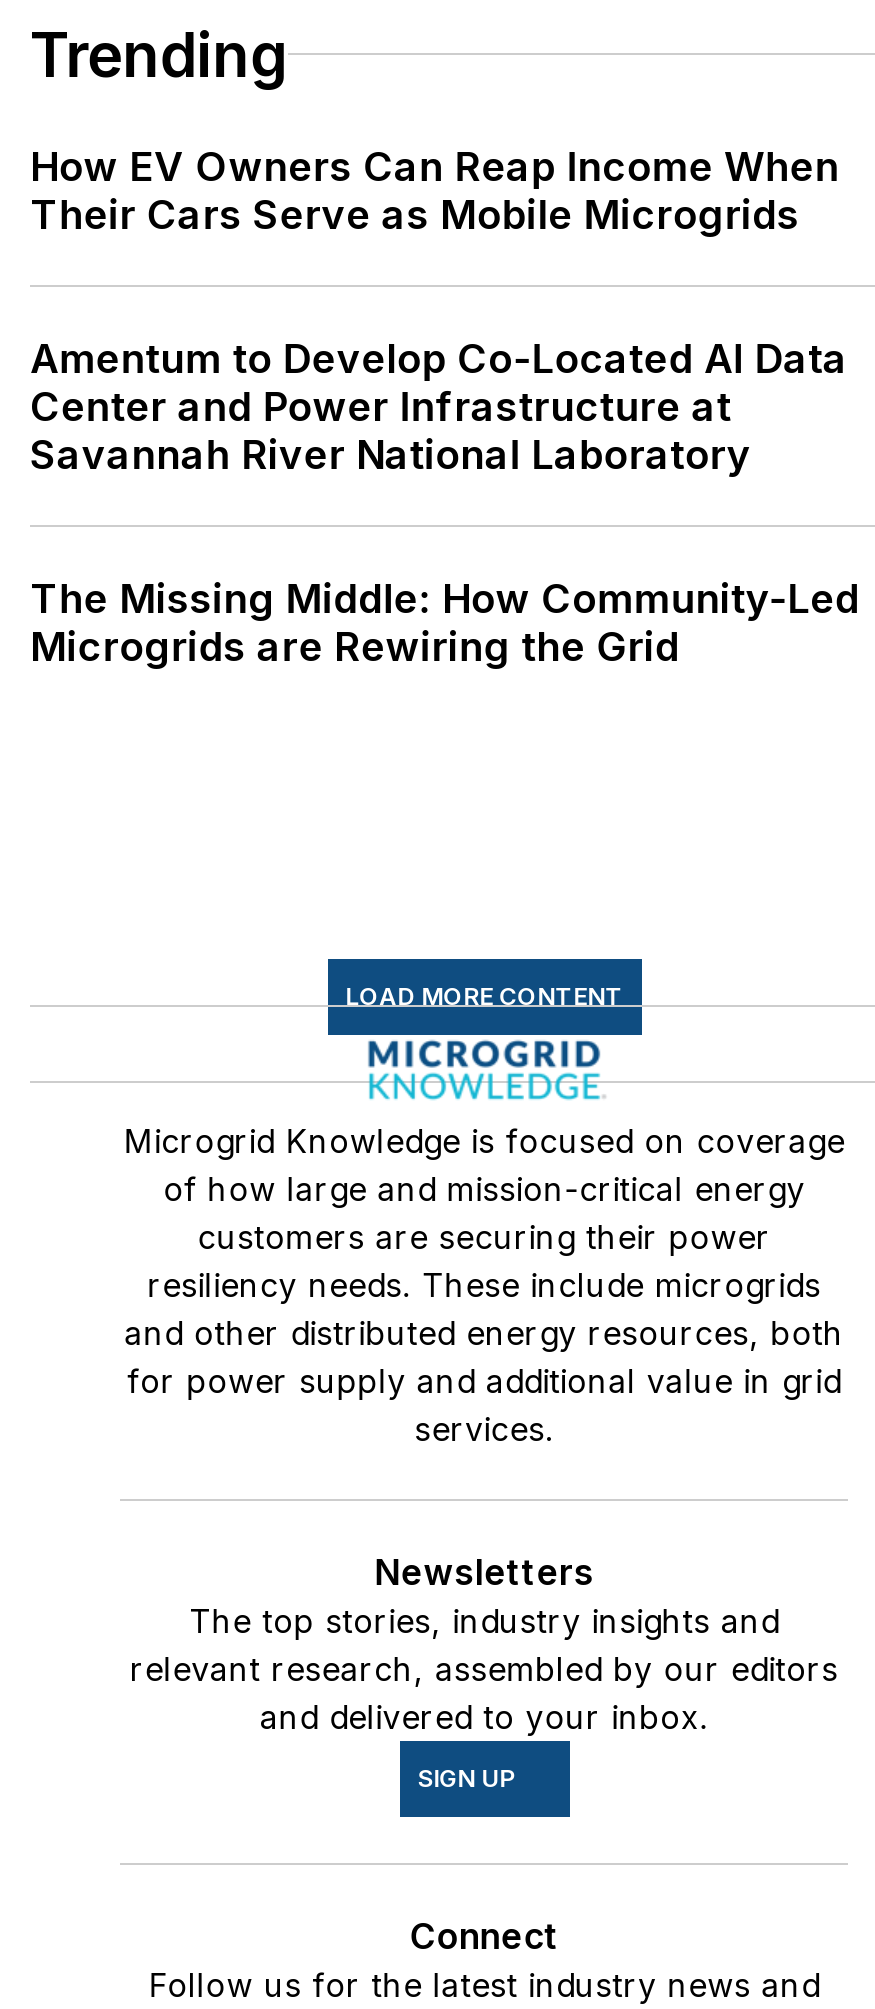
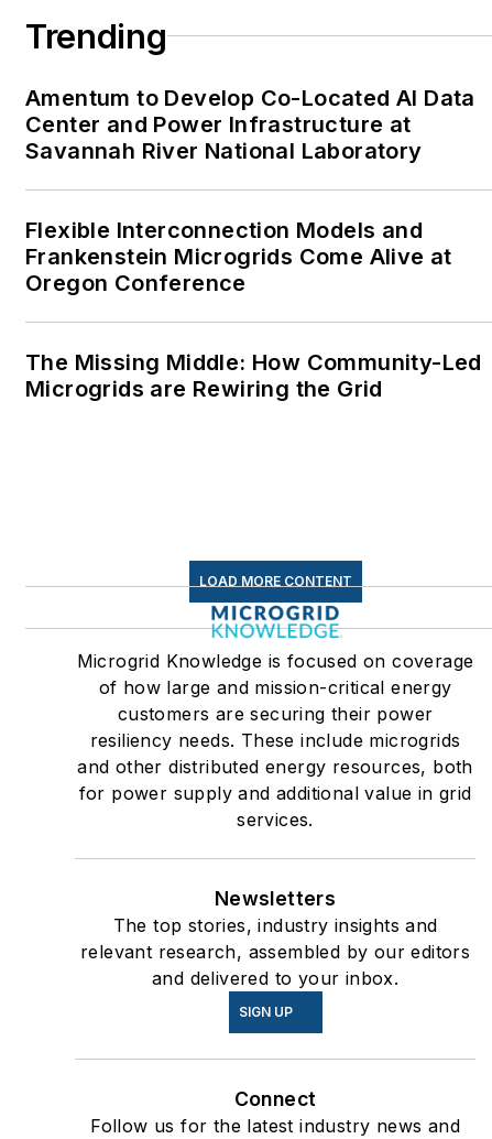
- How EV Owners Can Reap Income When
- Their Cars Serve as Mobile Microgrids

moved up: Amentum to Develop Co-Located AI Data | Center and Power Infrastructure at | Savannah River National Laboratory

+ Flexible Interconnection Models and
+ Frankenstein Microgrids Come Alive at
+ Oregon Conference
